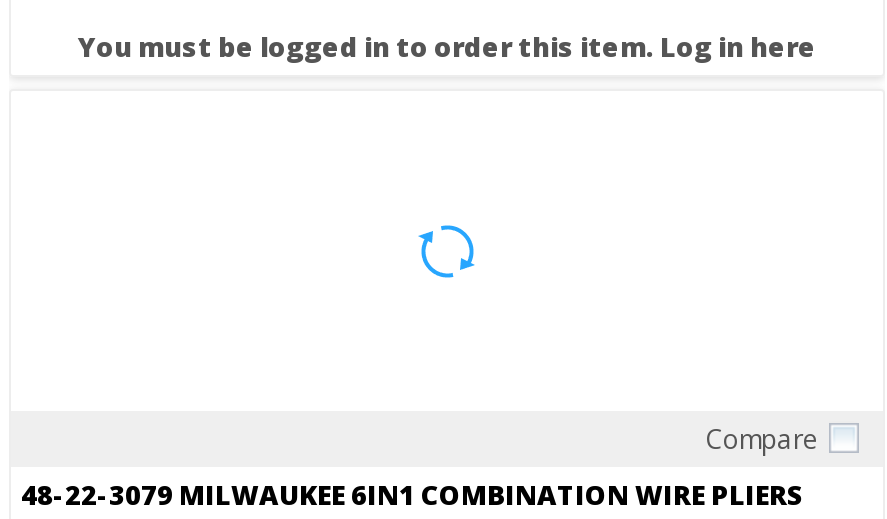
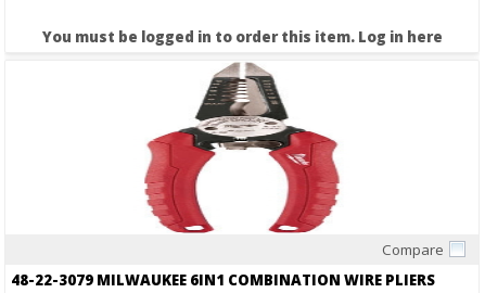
+ [image]
